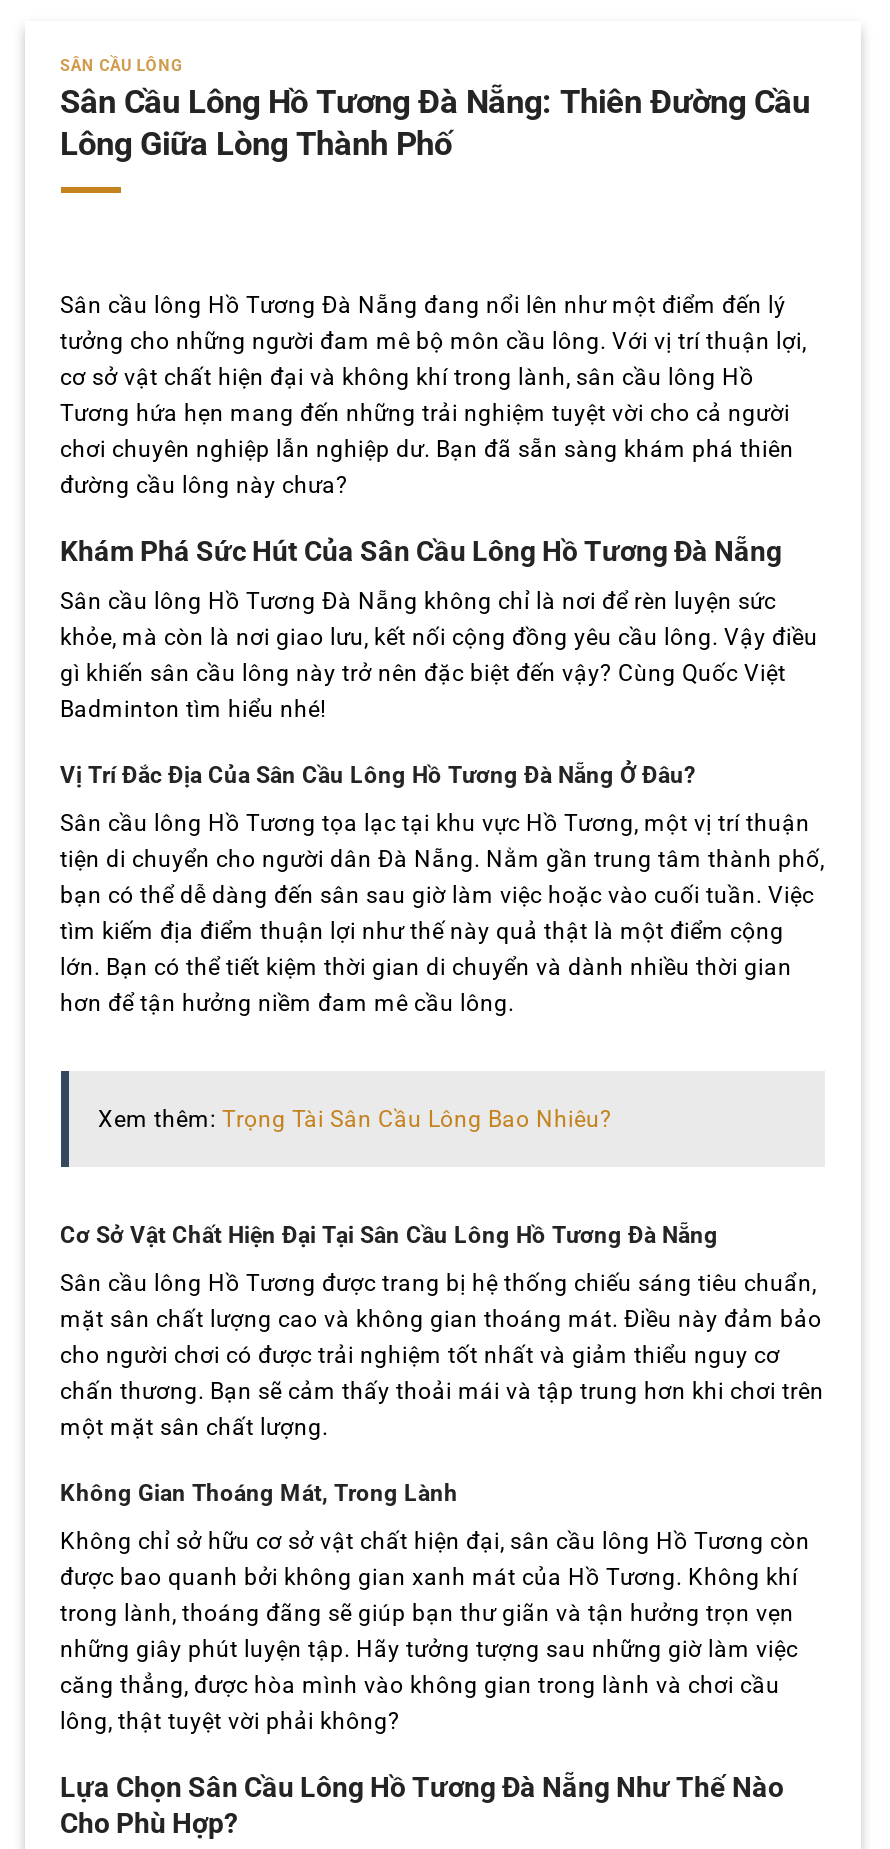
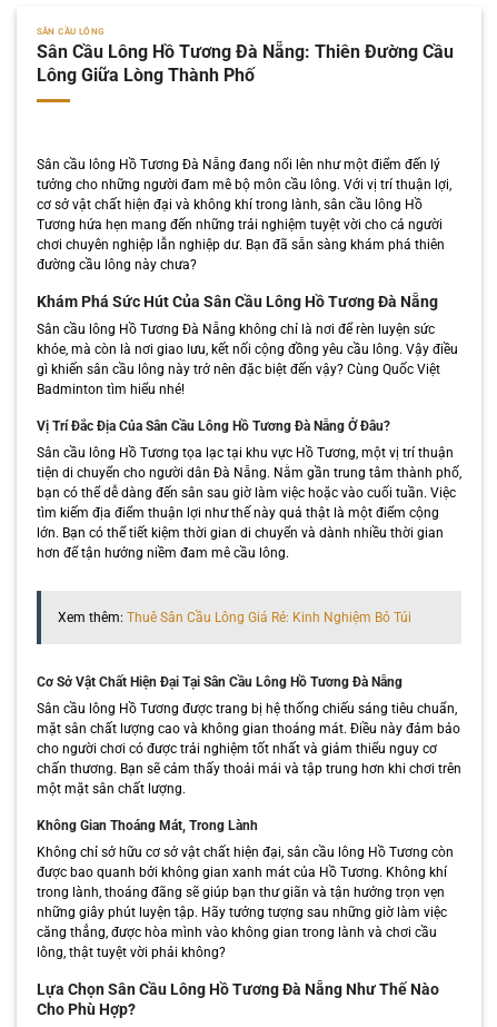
- Xem thêm: Trọng Tài Sân Cầu Lông Bao Nhiêu?
+ Xem thêm: Thuê Sân Cầu Lông Giá Rẻ: Kinh Nghiệm Bỏ Túi
